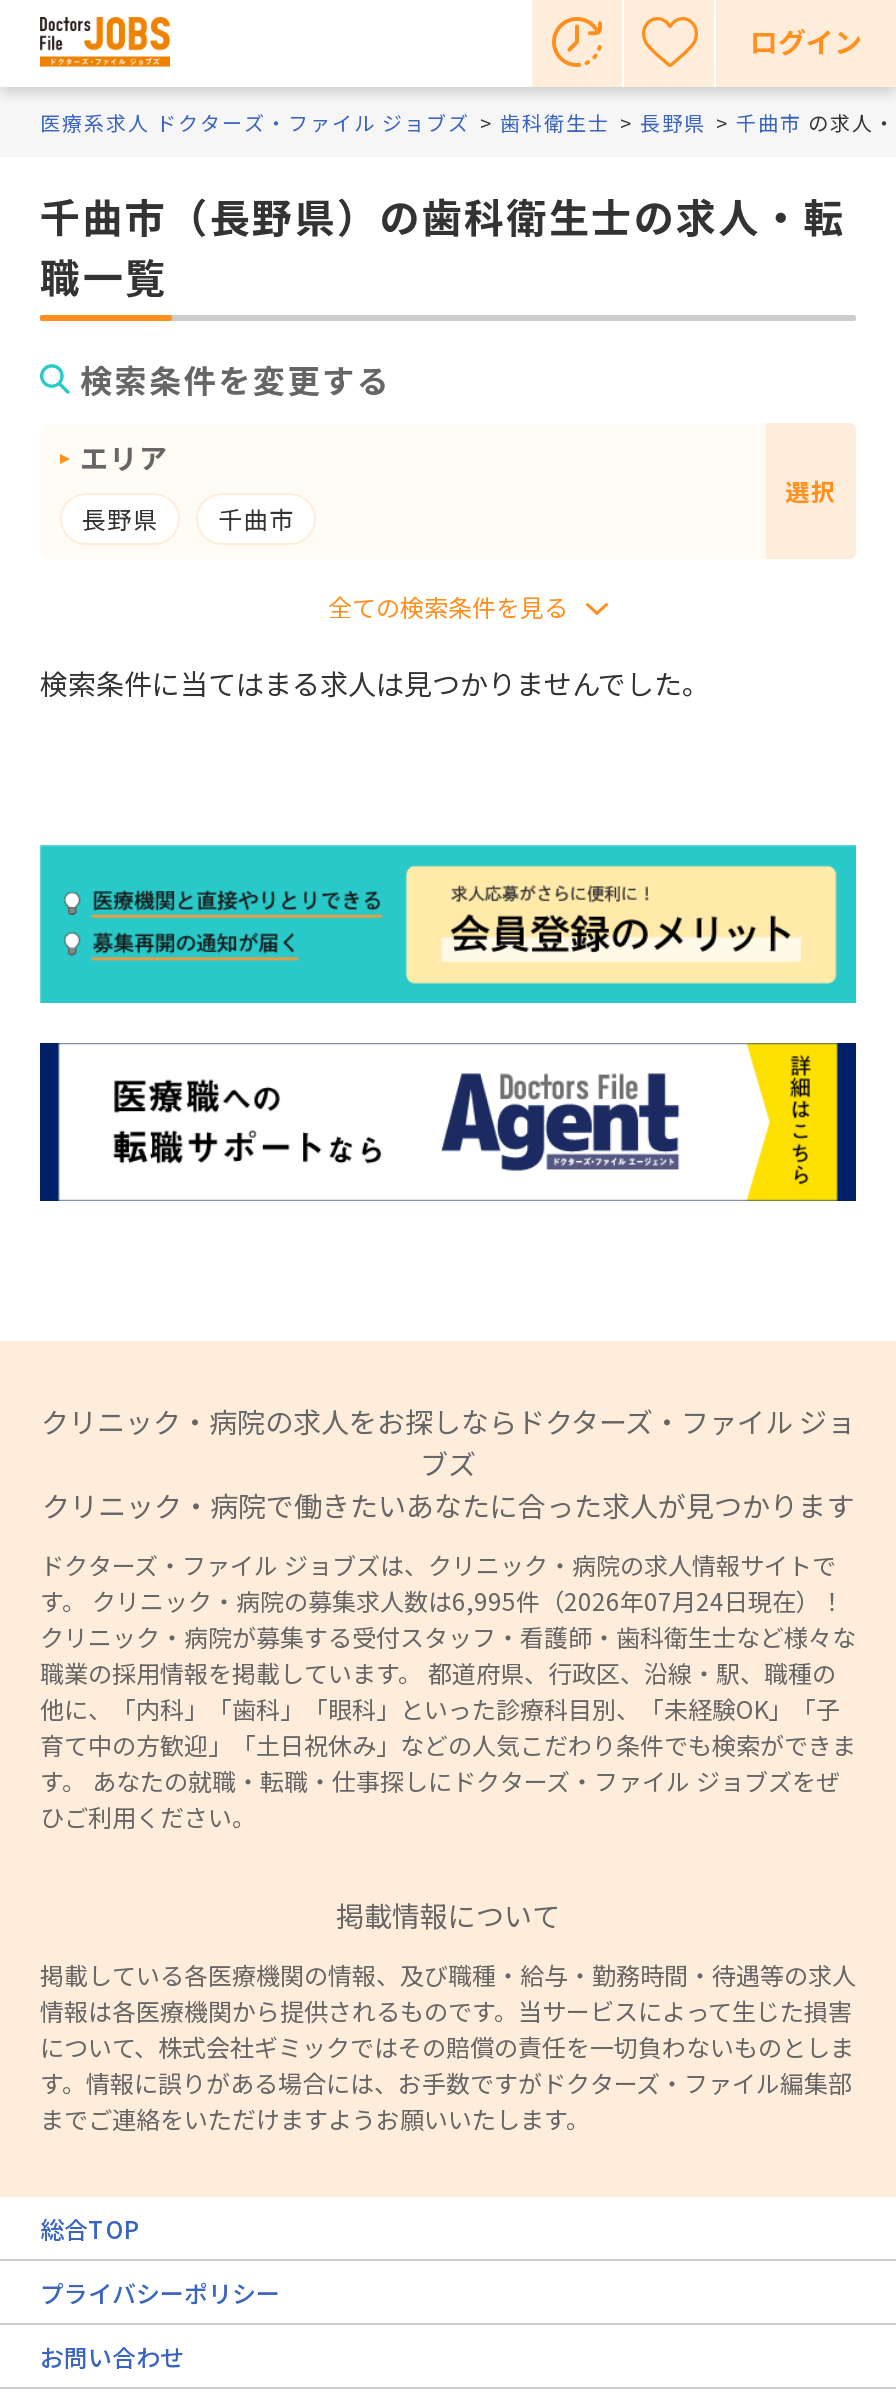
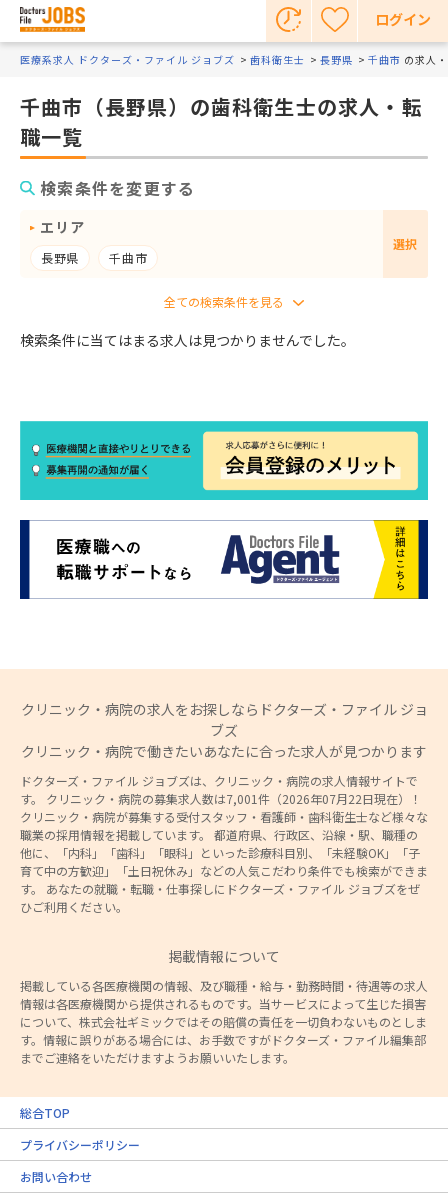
- す。 クリニック・病院の募集求人数は6,995件（2026年07月24日現在）！
+ す。 クリニック・病院の募集求人数は7,001件（2026年07月22日現在）！
